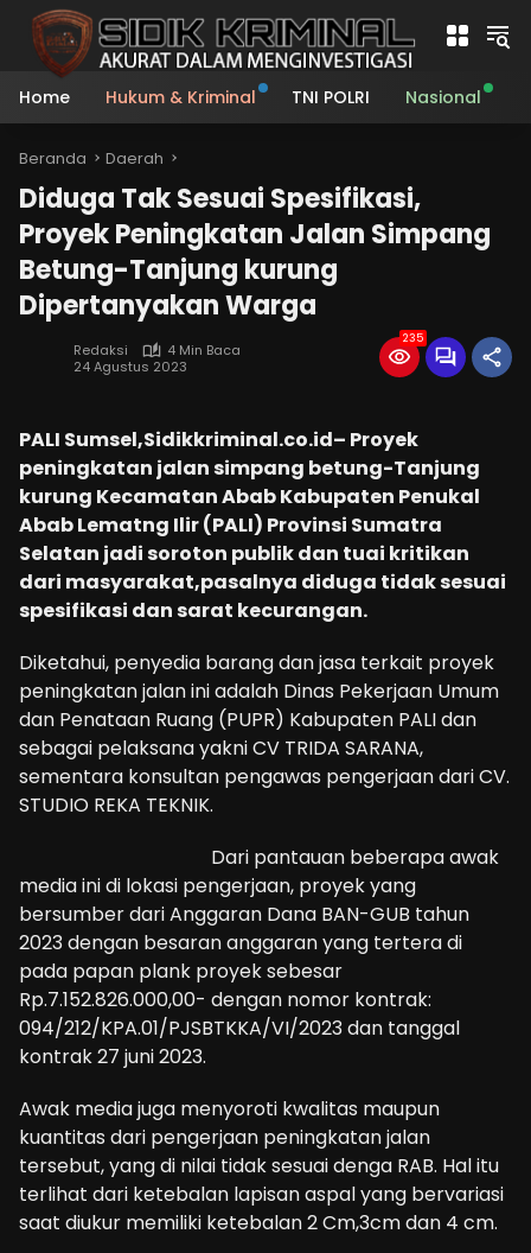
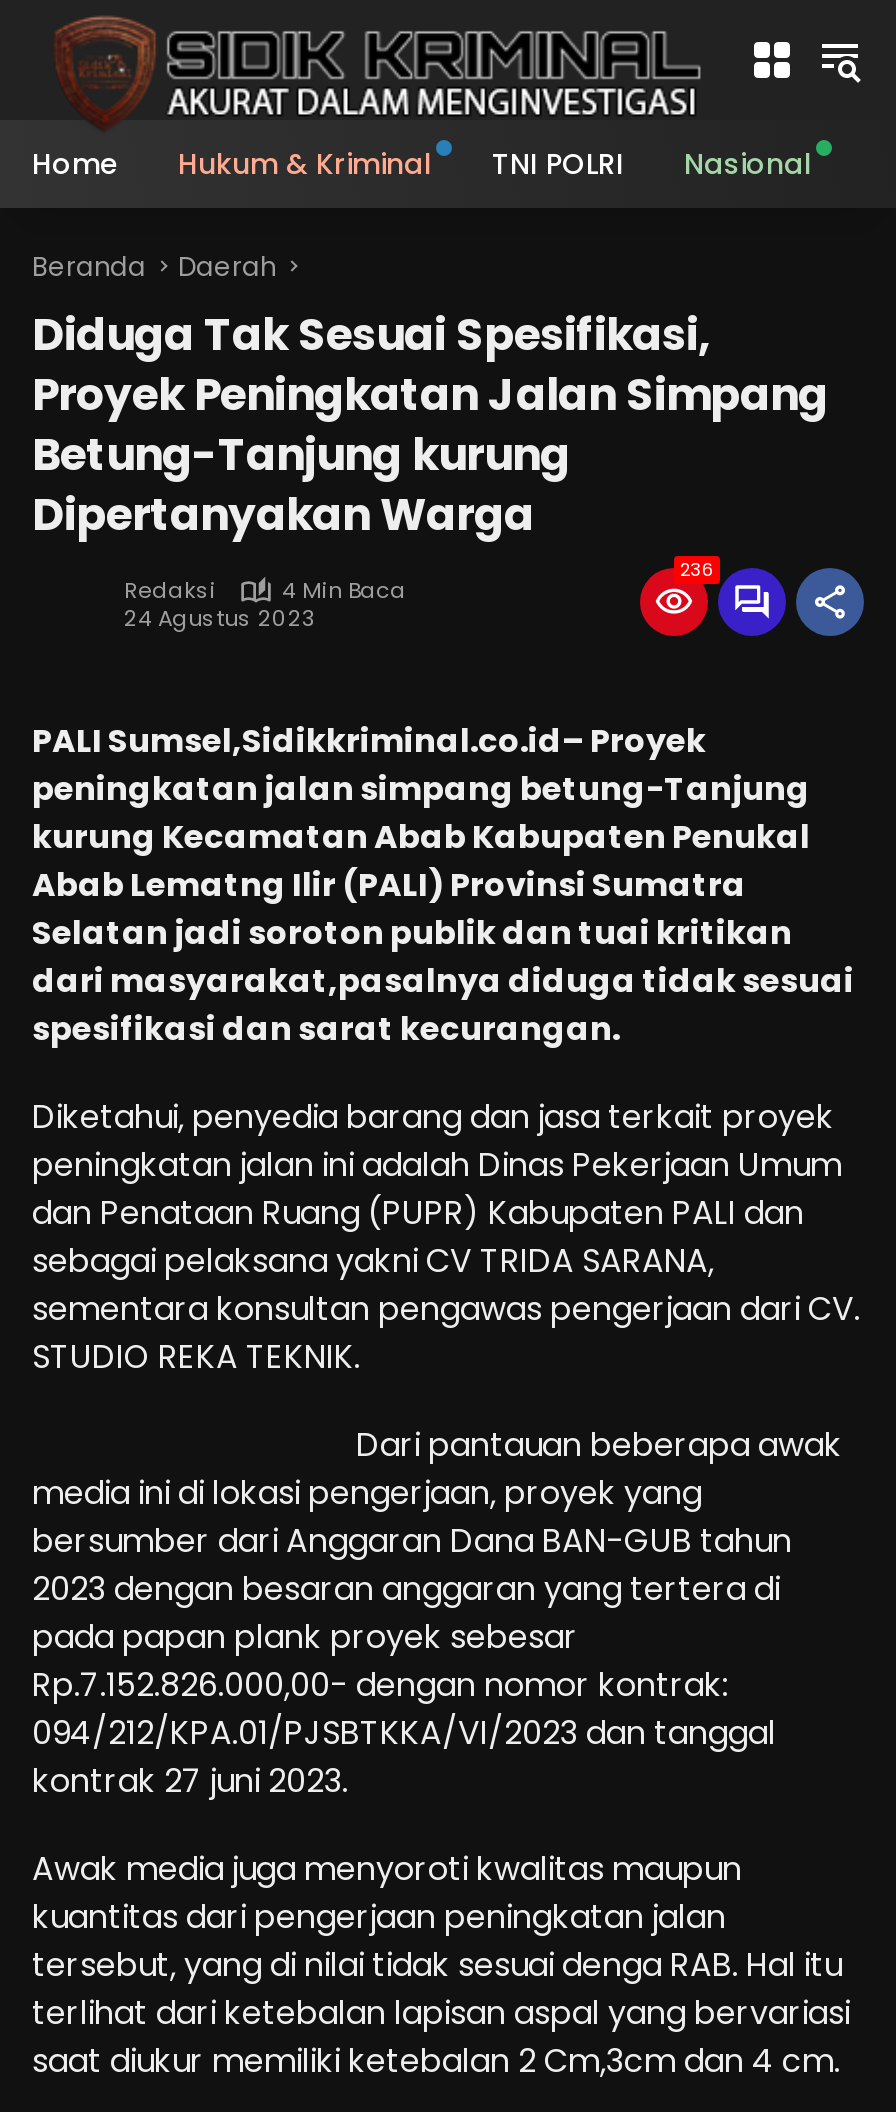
- 235
+ 236
